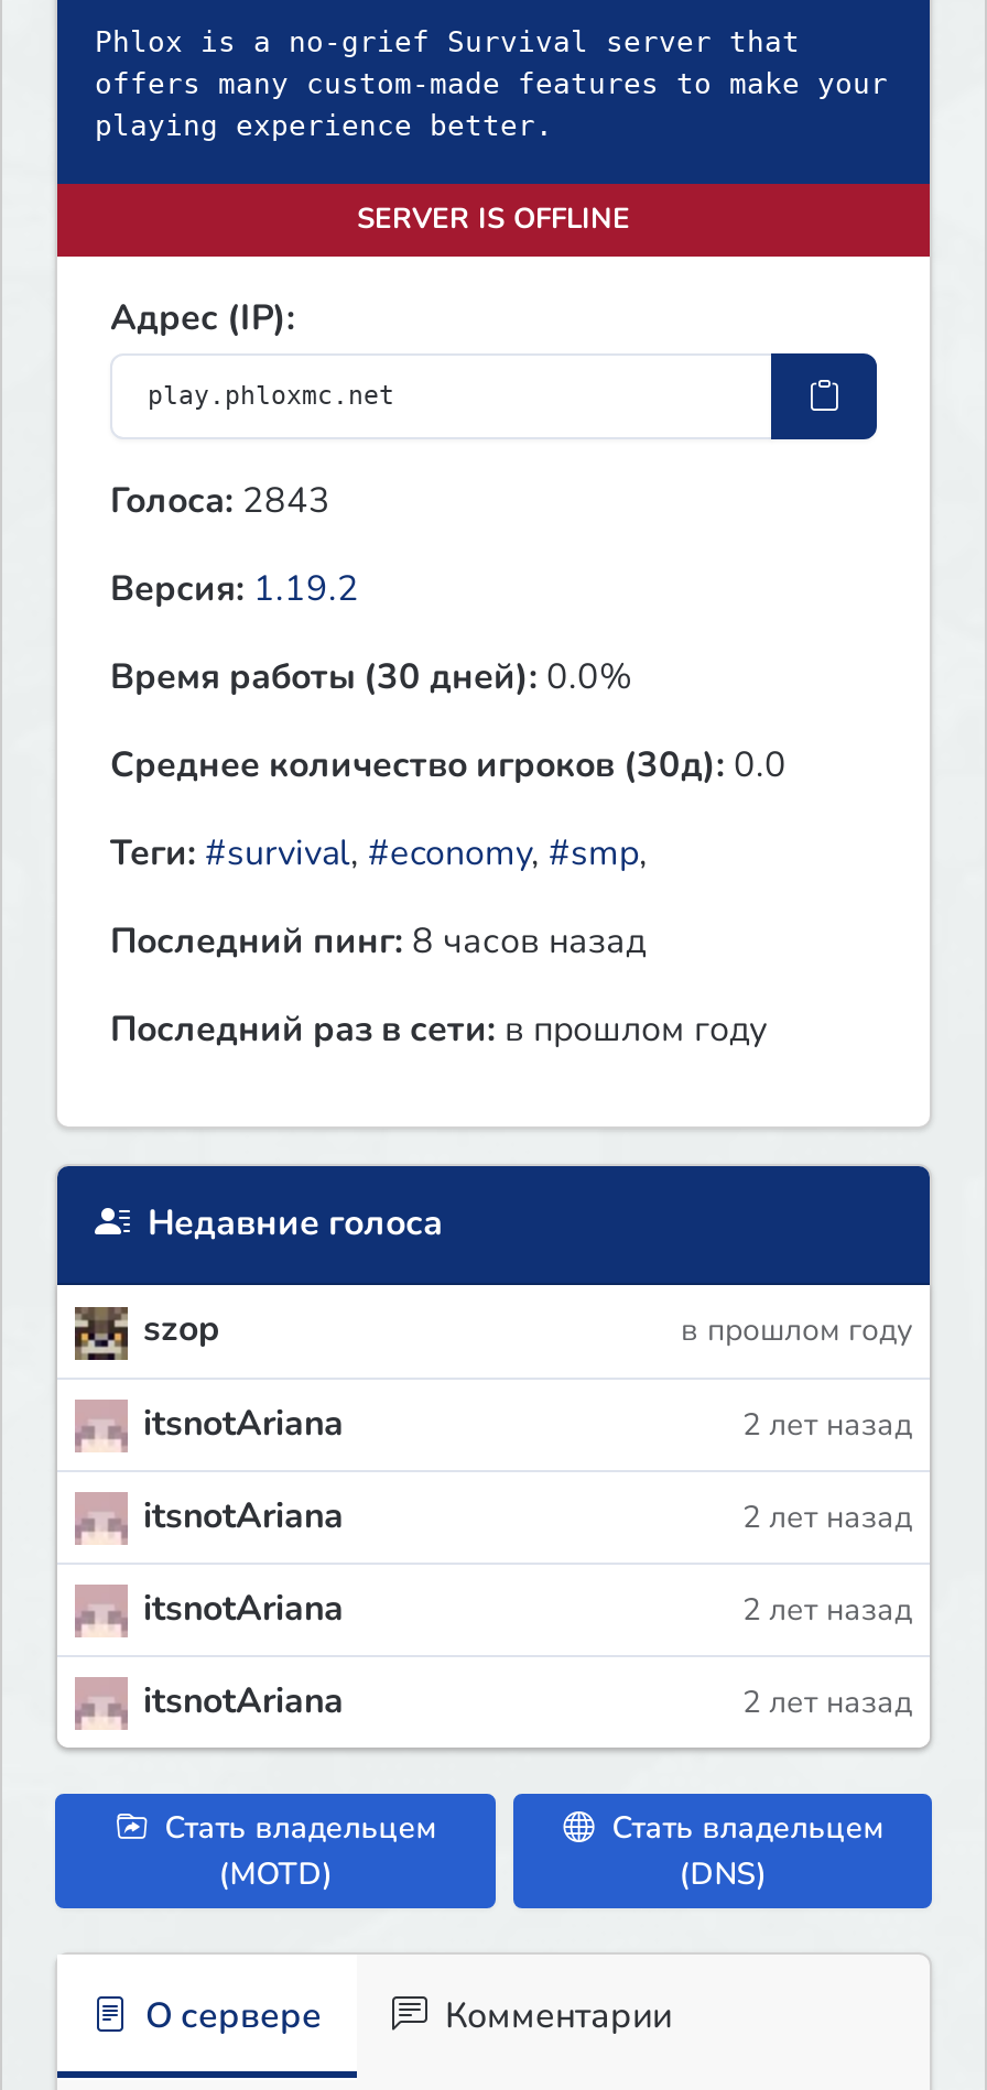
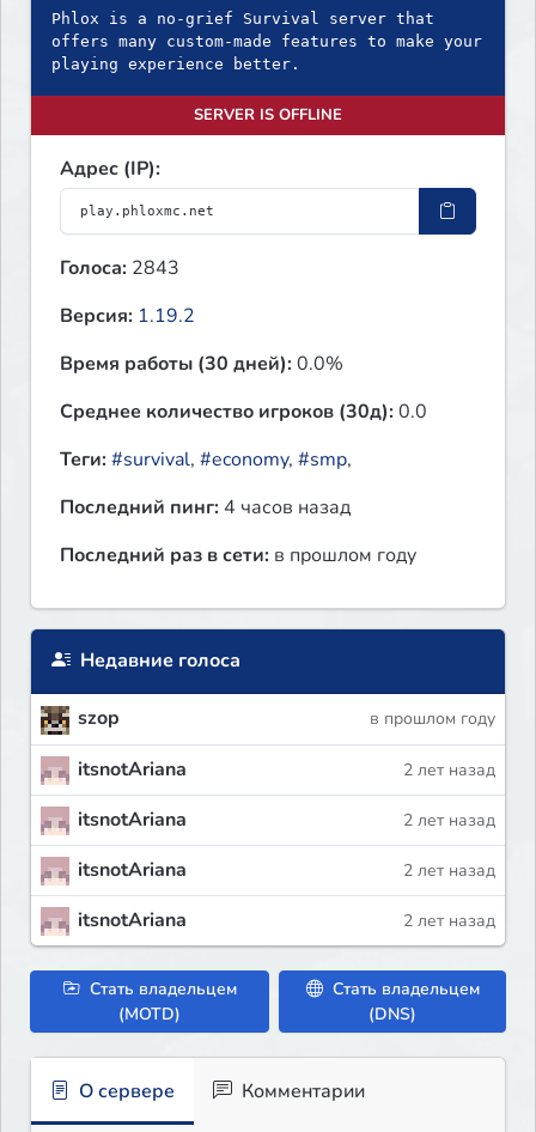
- Последний пинг: 8 часов назад
+ Последний пинг: 4 часов назад
